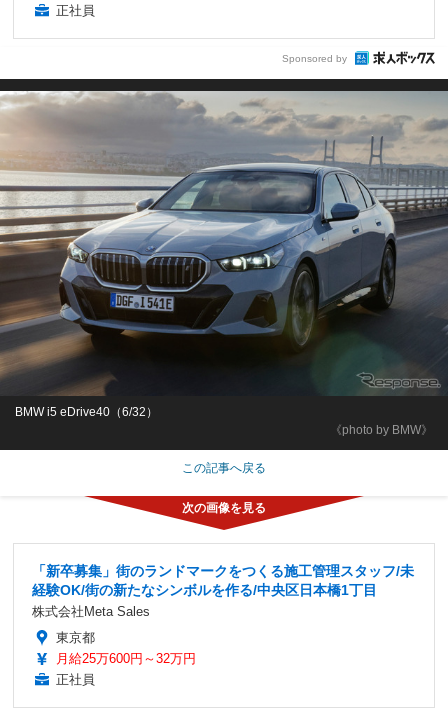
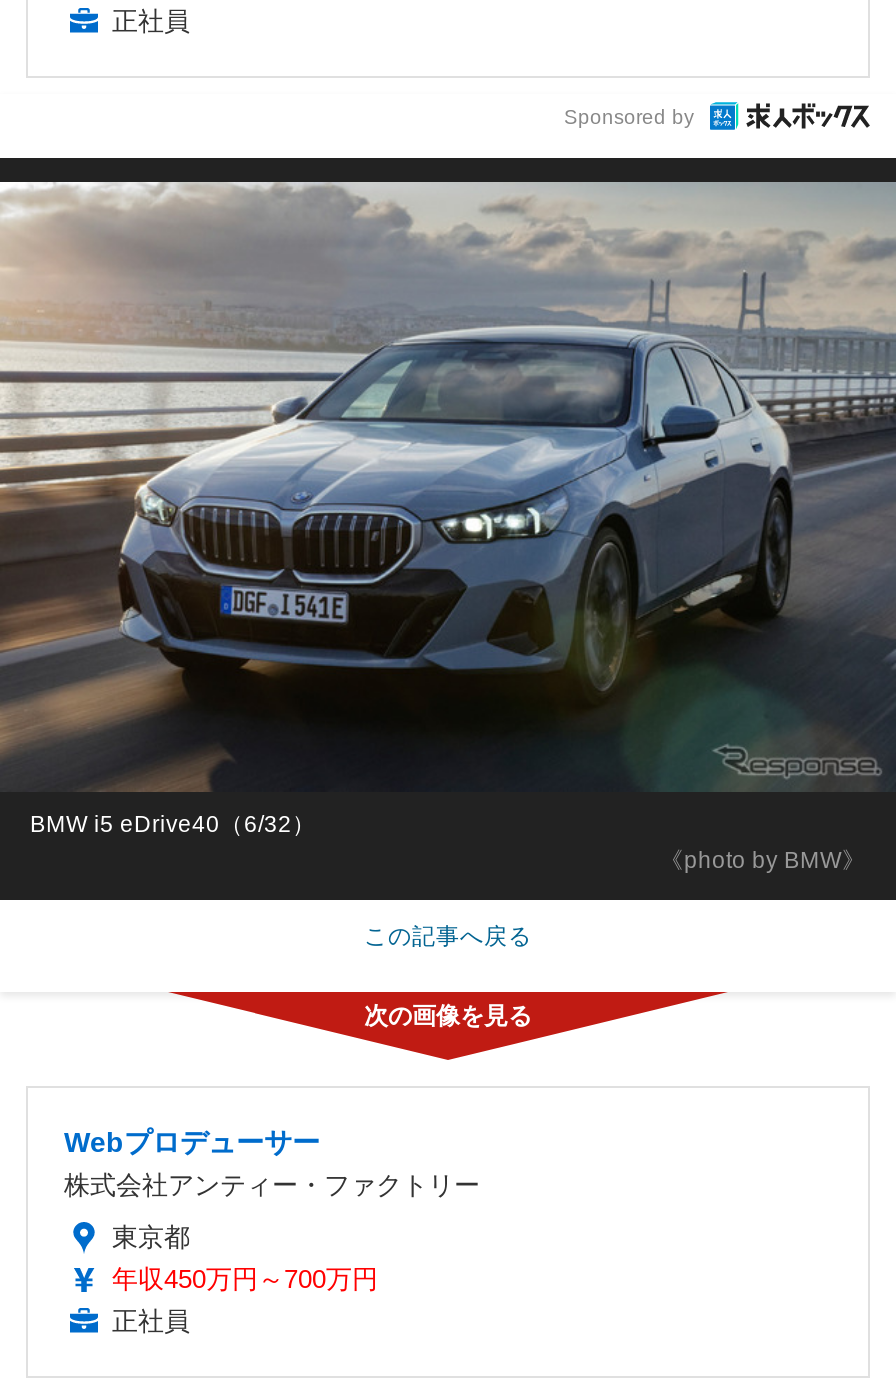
- 「新卒募集」街のランドマークをつくる施工管理スタッフ/未
- 経験OK/街の新たなシンボルを作る/中央区日本橋1丁目
- 株式会社Meta Sales
+ Webプロデューサー
+ 株式会社アンティー・ファクトリー

- 月給25万600円～32万円
+ 年収450万円～700万円
